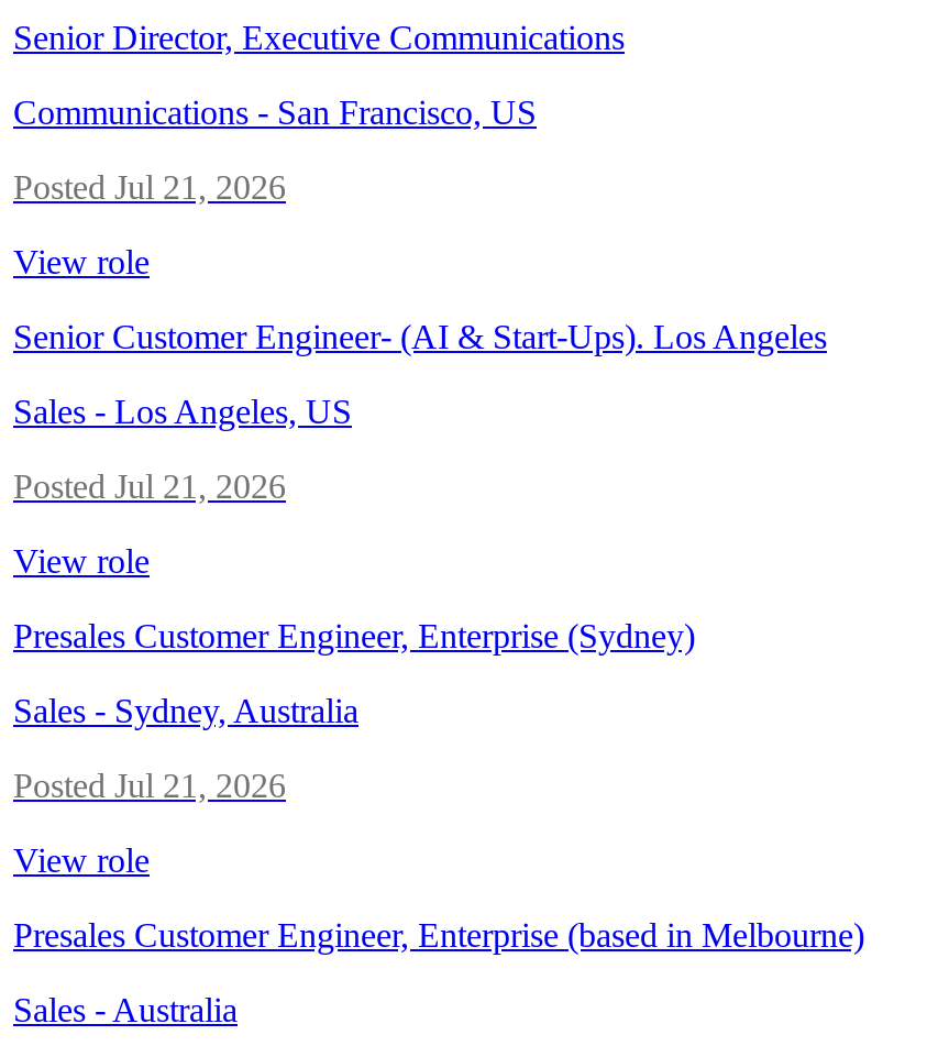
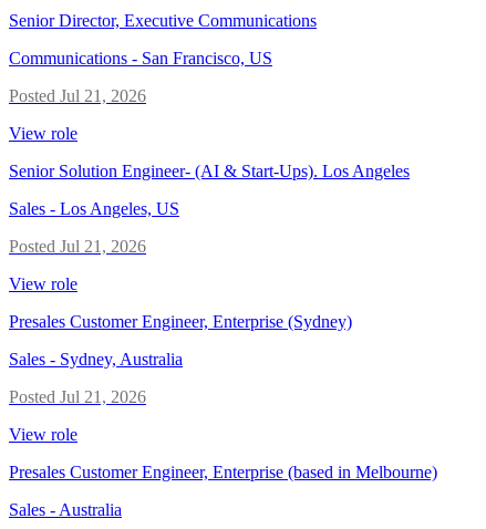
- Senior Customer Engineer- (AI & Start-Ups). Los Angeles
+ Senior Solution Engineer- (AI & Start-Ups). Los Angeles
